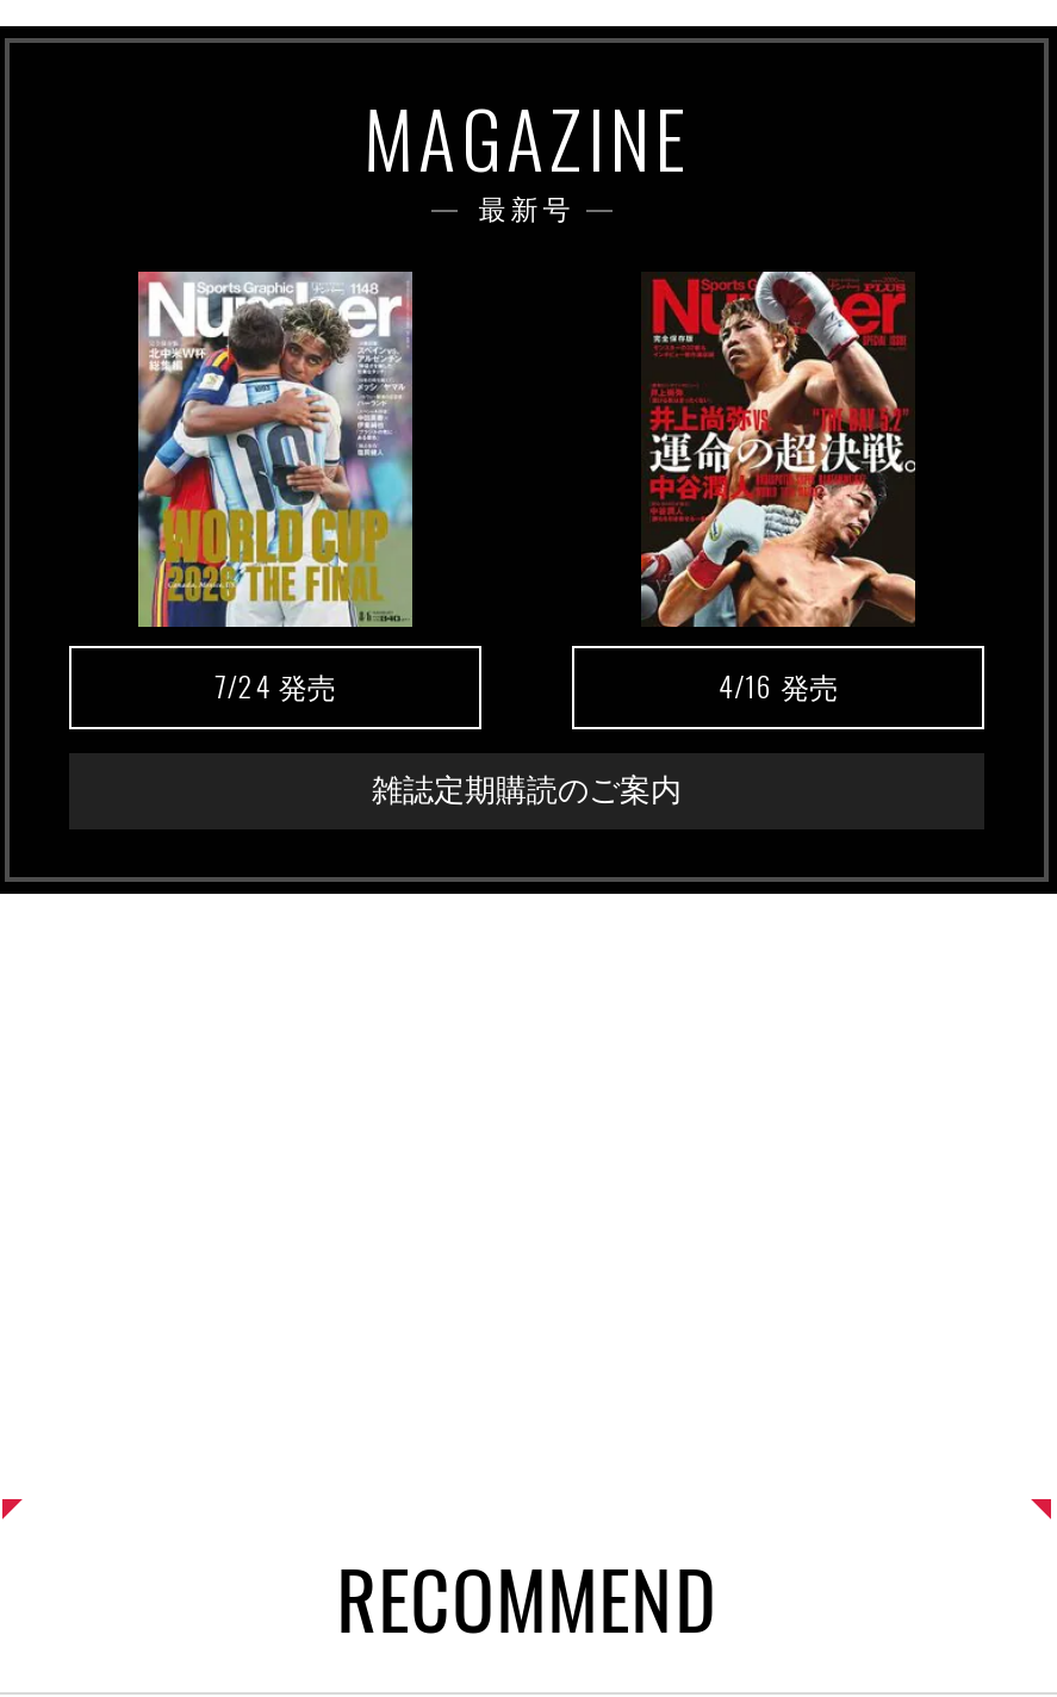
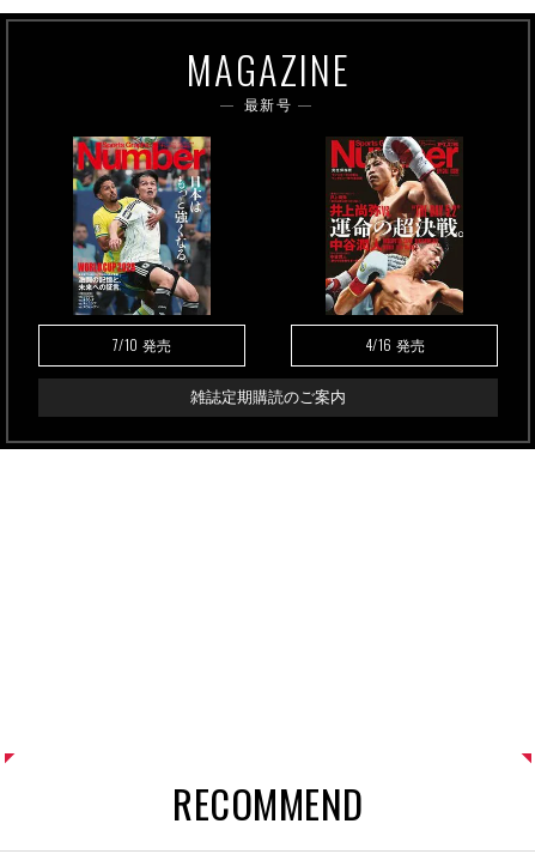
- [image]
- 7/24発売
+ [image]
+ 7/10発売
